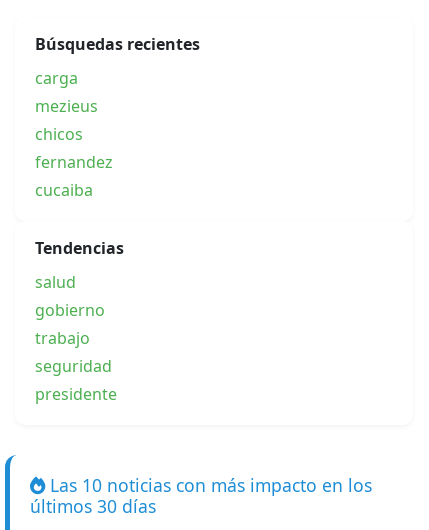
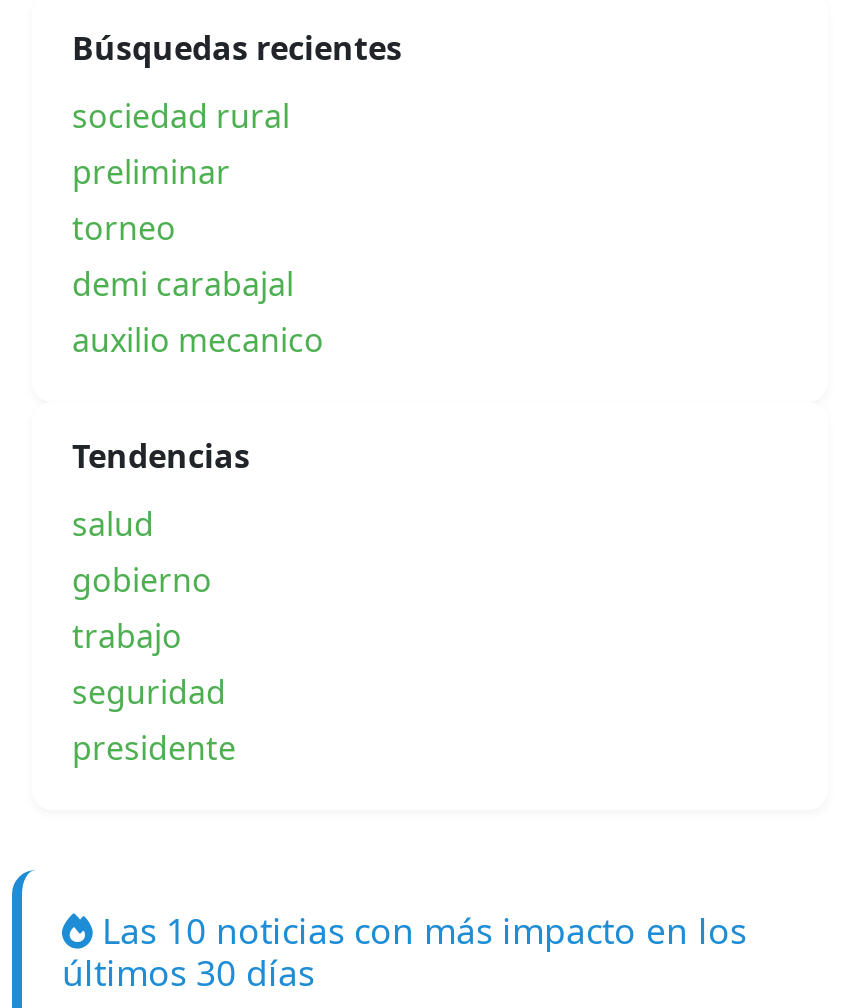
- carga
- mezieus
- chicos
- fernandez
- cucaiba
+ sociedad rural
+ preliminar
+ torneo
+ demi carabajal
+ auxilio mecanico
